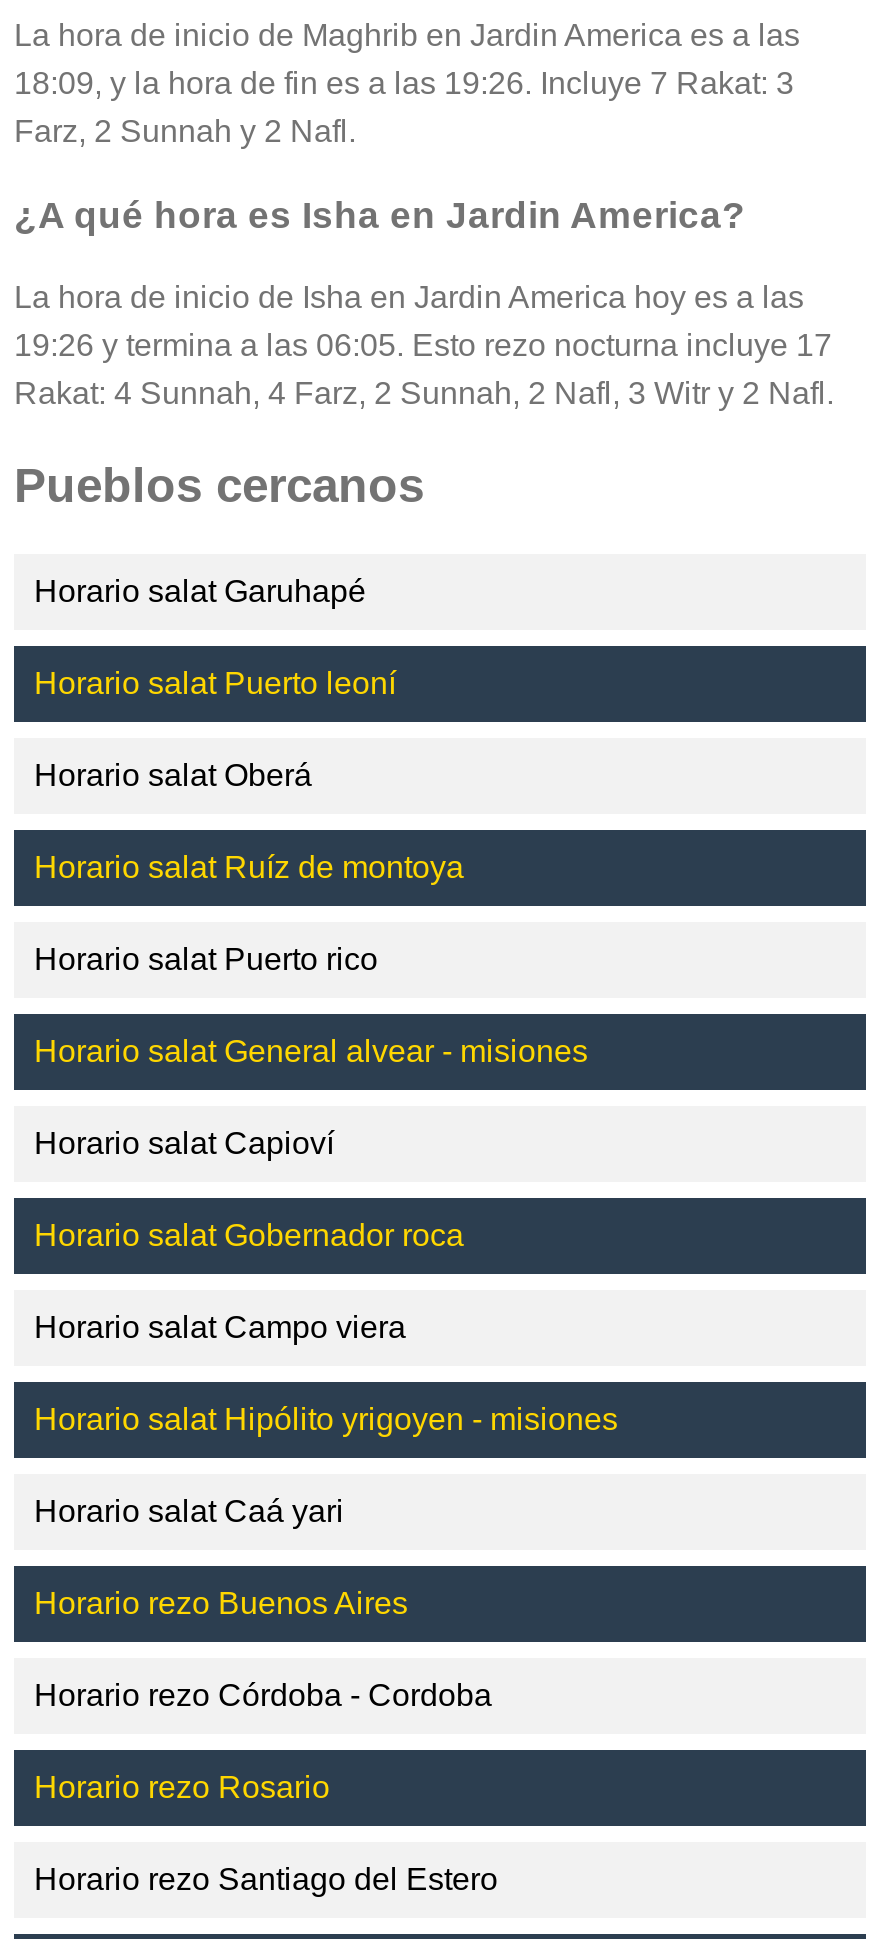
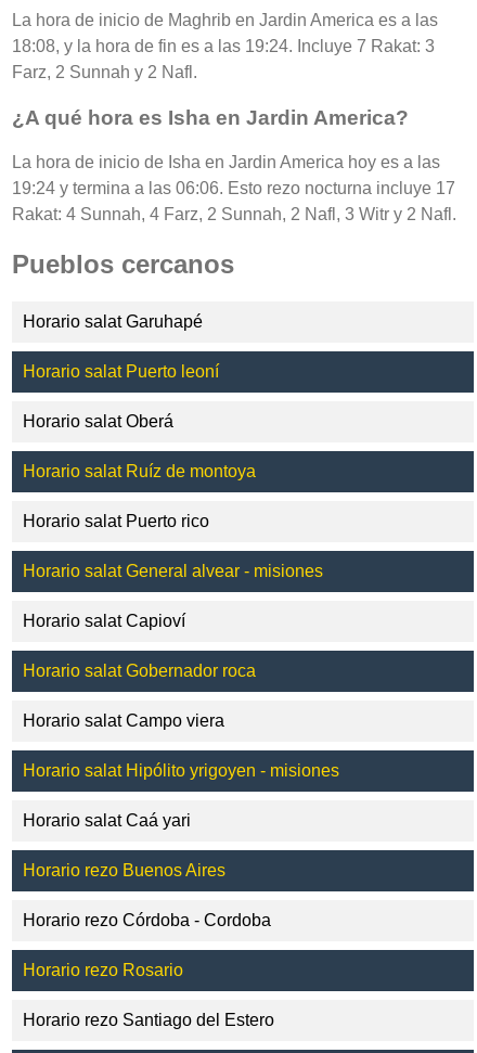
- 18:09, y la hora de fin es a las 19:26. Incluye 7 Rakat: 3
+ 18:08, y la hora de fin es a las 19:24. Incluye 7 Rakat: 3

- 19:26 y termina a las 06:05. Esto rezo nocturna incluye 17
+ 19:24 y termina a las 06:06. Esto rezo nocturna incluye 17
